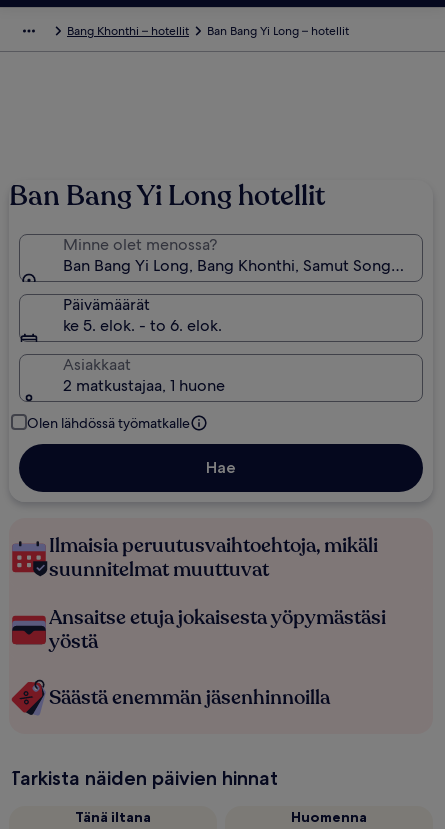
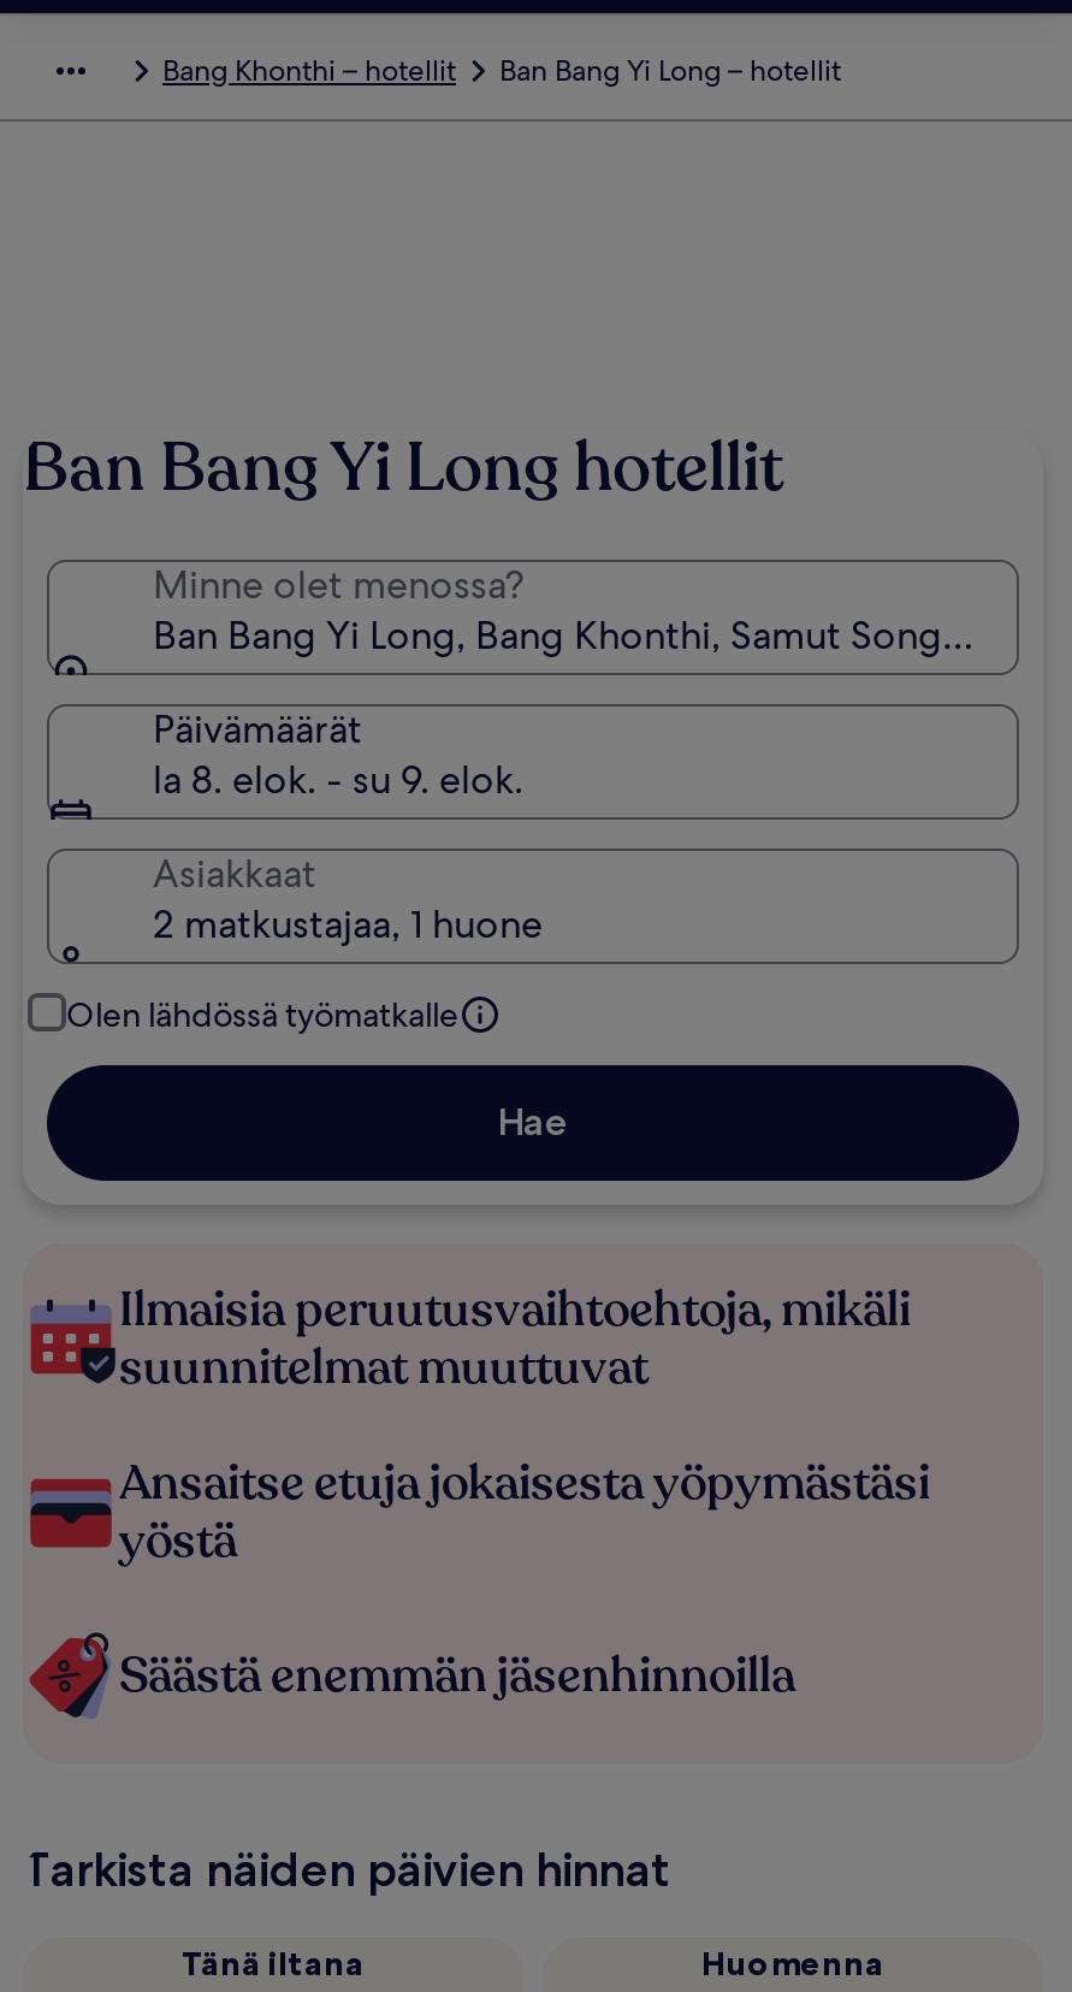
- ke 5. elok. - to 6. elok.
+ la 8. elok. - su 9. elok.
